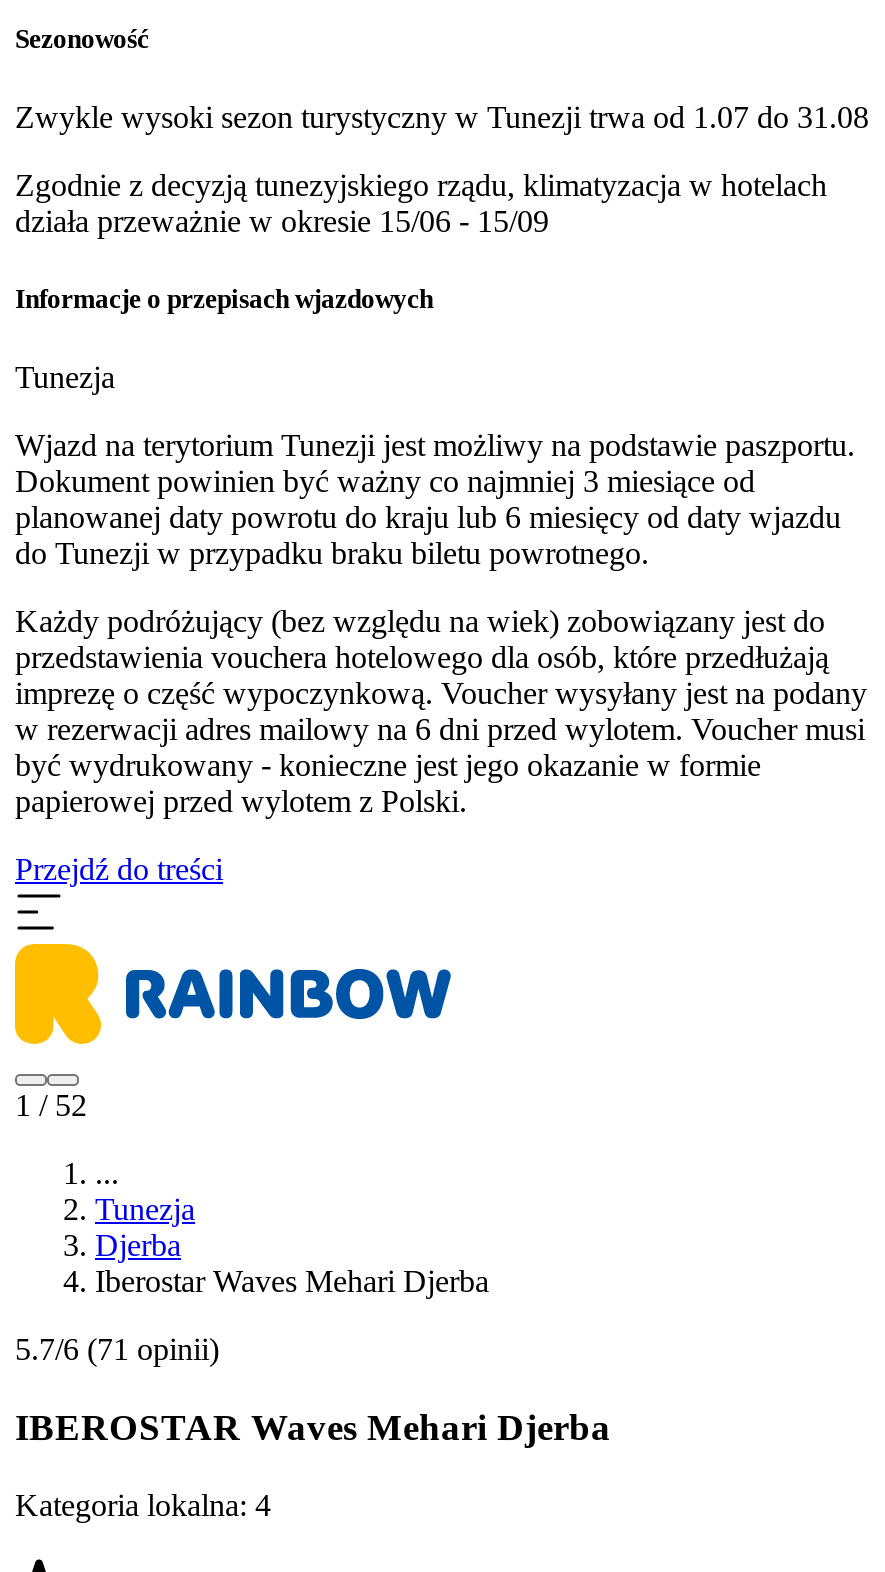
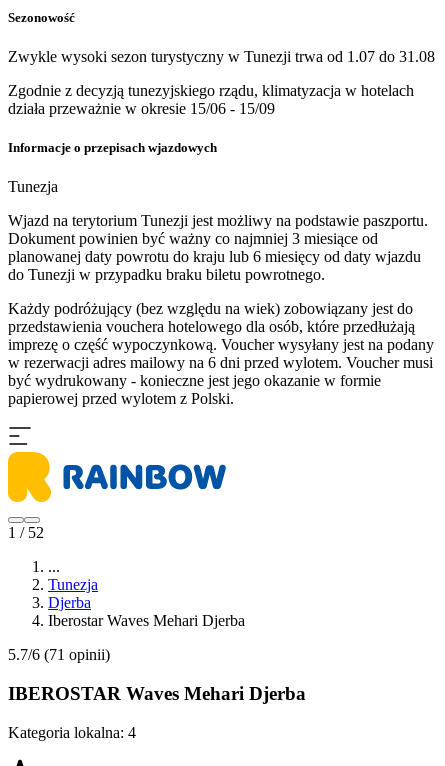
- Przejdź do treści
